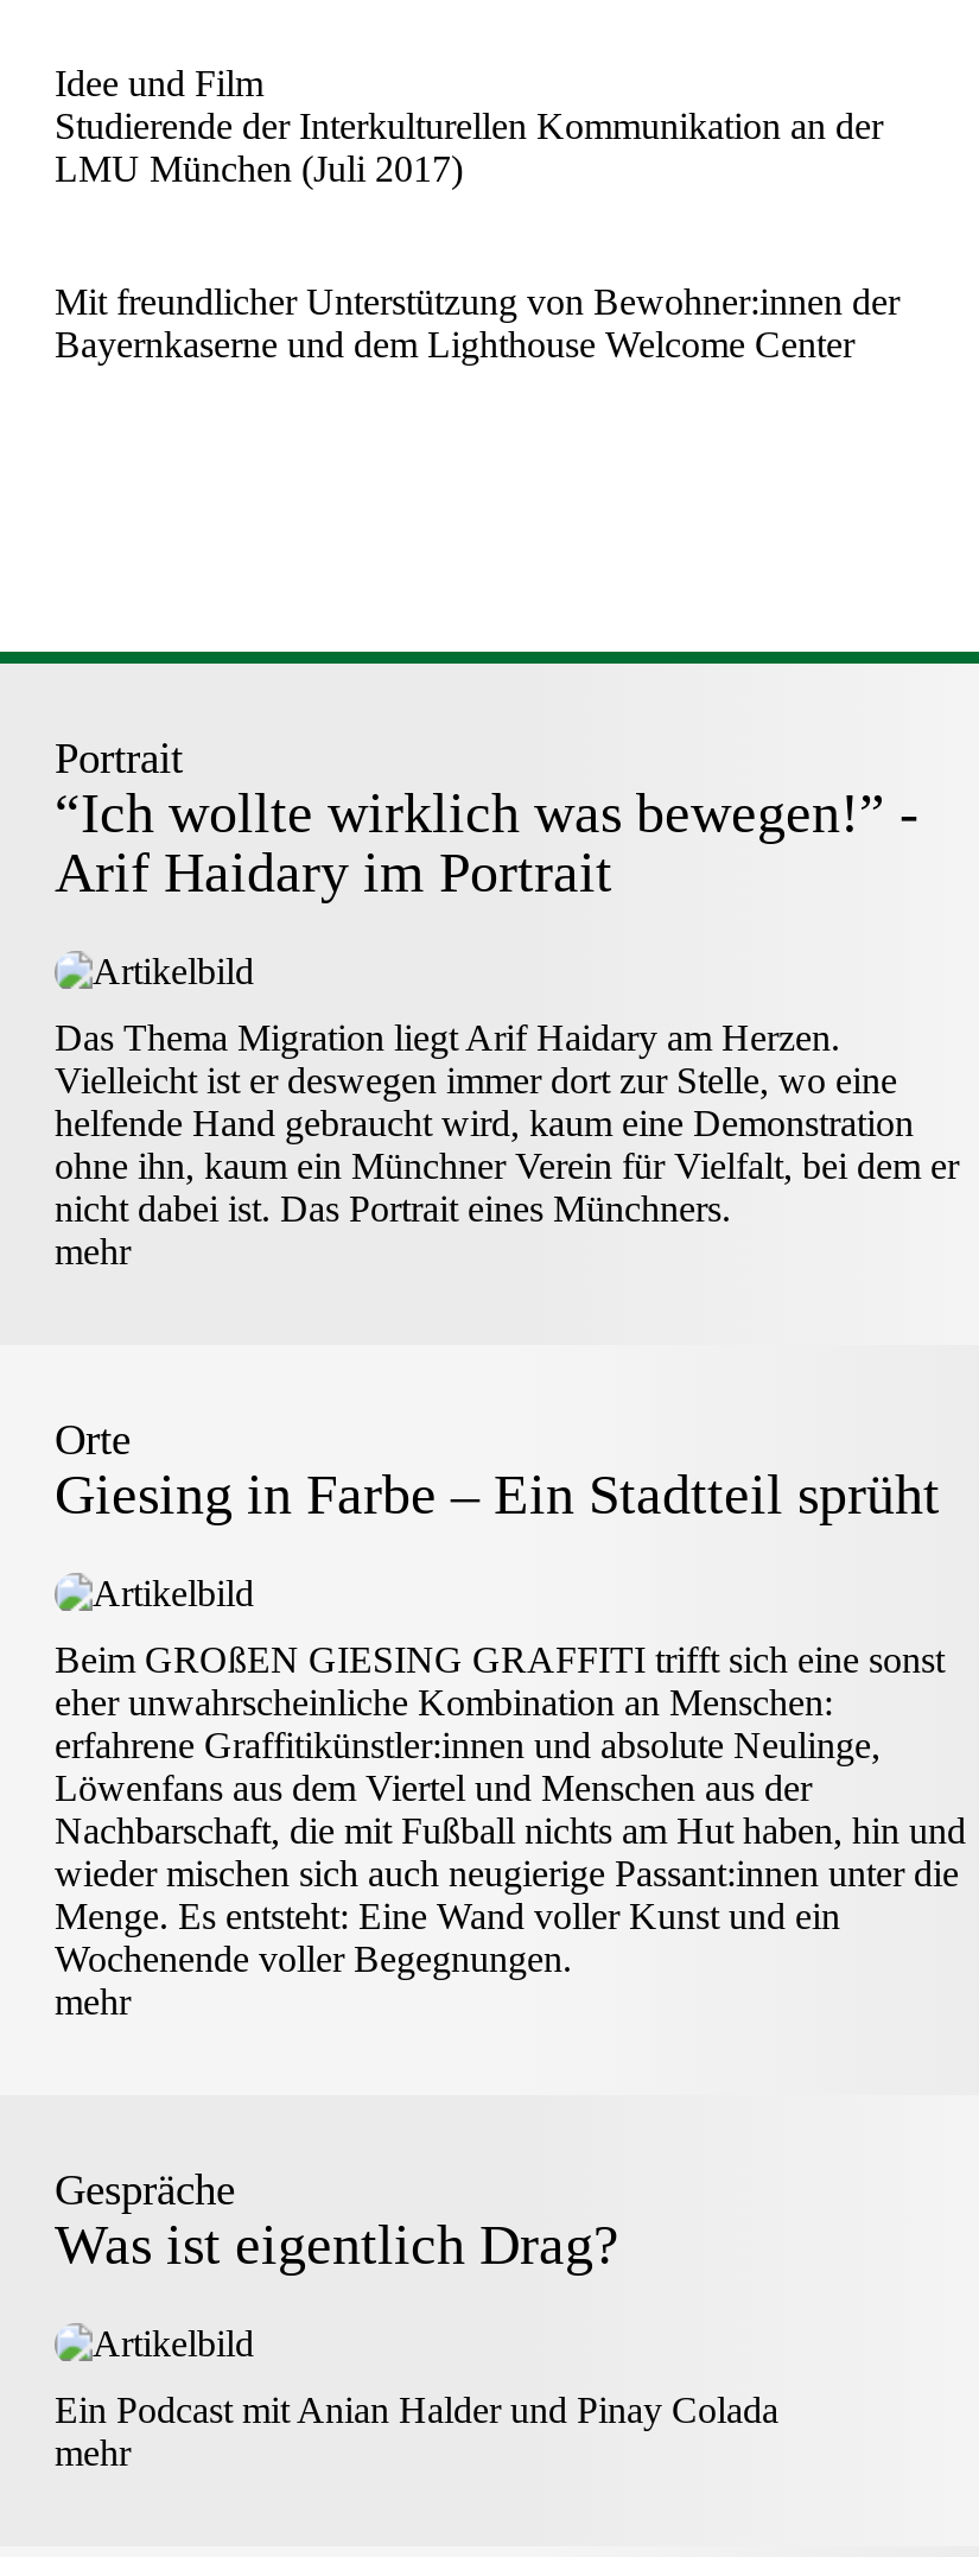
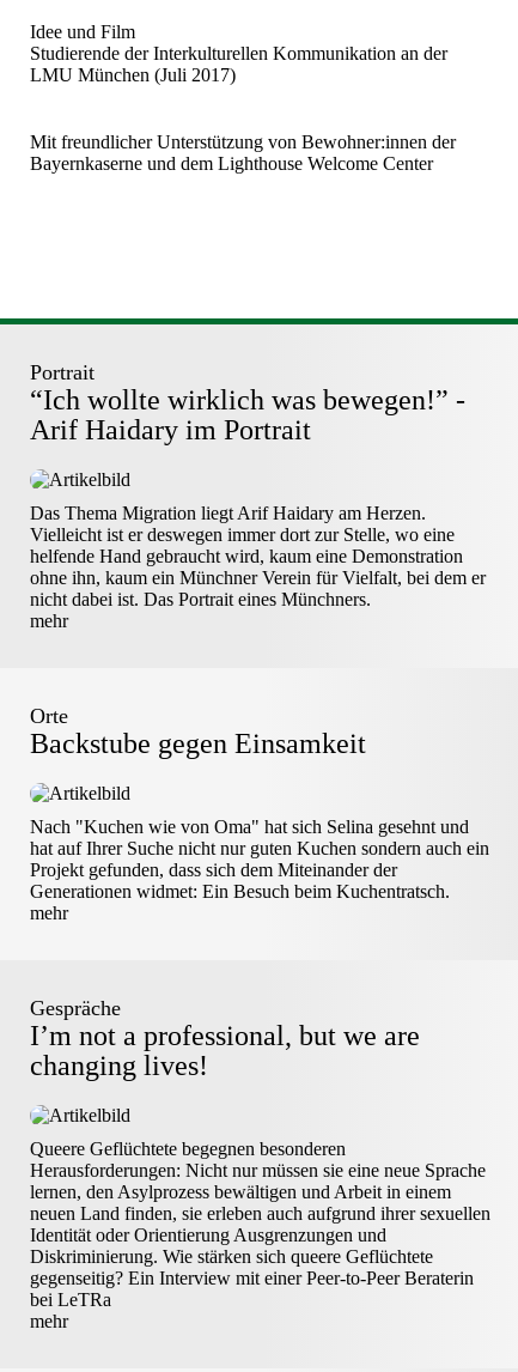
- Giesing in Farbe – Ein Stadtteil sprüht
+ Backstube gegen Einsamkeit

- Beim GROßEN GIESING GRAFFITI trifft sich eine sonst
- eher unwahrscheinliche Kombination an Menschen:
- erfahrene Graffitikünstler:innen und absolute Neulinge,
- Löwenfans aus dem Viertel und Menschen aus der
- Nachbarschaft, die mit Fußball nichts am Hut haben, hin und
- wieder mischen sich auch neugierige Passant:innen unter die
- Menge. Es entsteht: Eine Wand voller Kunst und ein
- Wochenende voller Begegnungen.
+ Nach "Kuchen wie von Oma" hat sich Selina gesehnt und
+ hat auf Ihrer Suche nicht nur guten Kuchen sondern auch ein
+ Projekt gefunden, dass sich dem Miteinander der
+ Generationen widmet: Ein Besuch beim Kuchentratsch.

moved up: mehr | Gespräche

- Was ist eigentlich Drag?
+ I’m not a professional, but we are
+ changing lives!

- Ein Podcast mit Anian Halder und Pinay Colada
+ Queere Geflüchtete begegnen besonderen
+ Herausforderungen: Nicht nur müssen sie eine neue Sprache
+ lernen, den Asylprozess bewältigen und Arbeit in einem
+ neuen Land finden, sie erleben auch aufgrund ihrer sexuellen
+ Identität oder Orientierung Ausgrenzungen und
+ Diskriminierung. Wie stärken sich queere Geflüchtete
+ gegenseitig? Ein Interview mit einer Peer-to-Peer Beraterin
+ bei LeTRa
